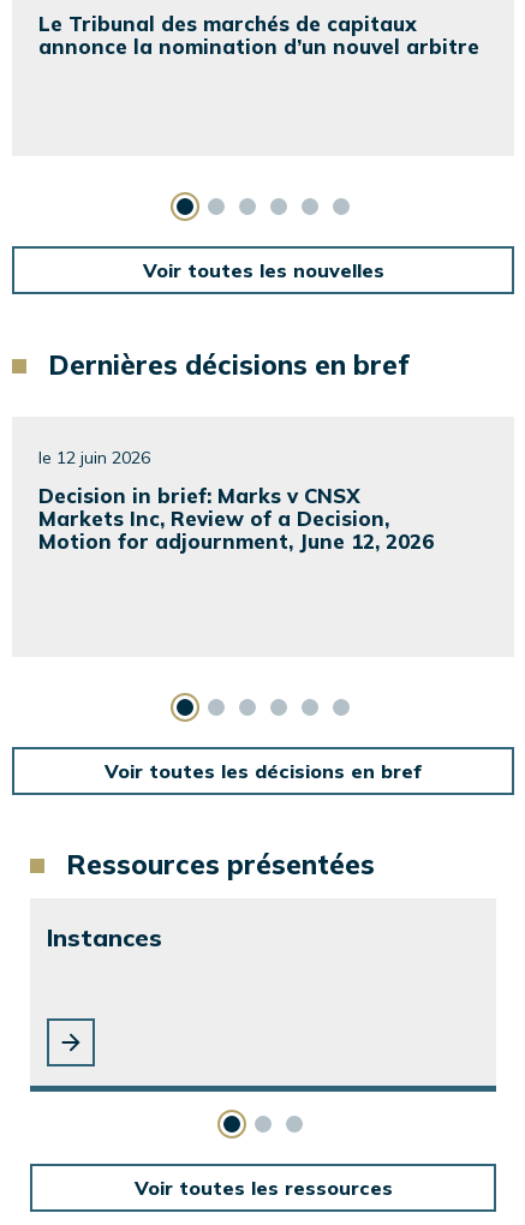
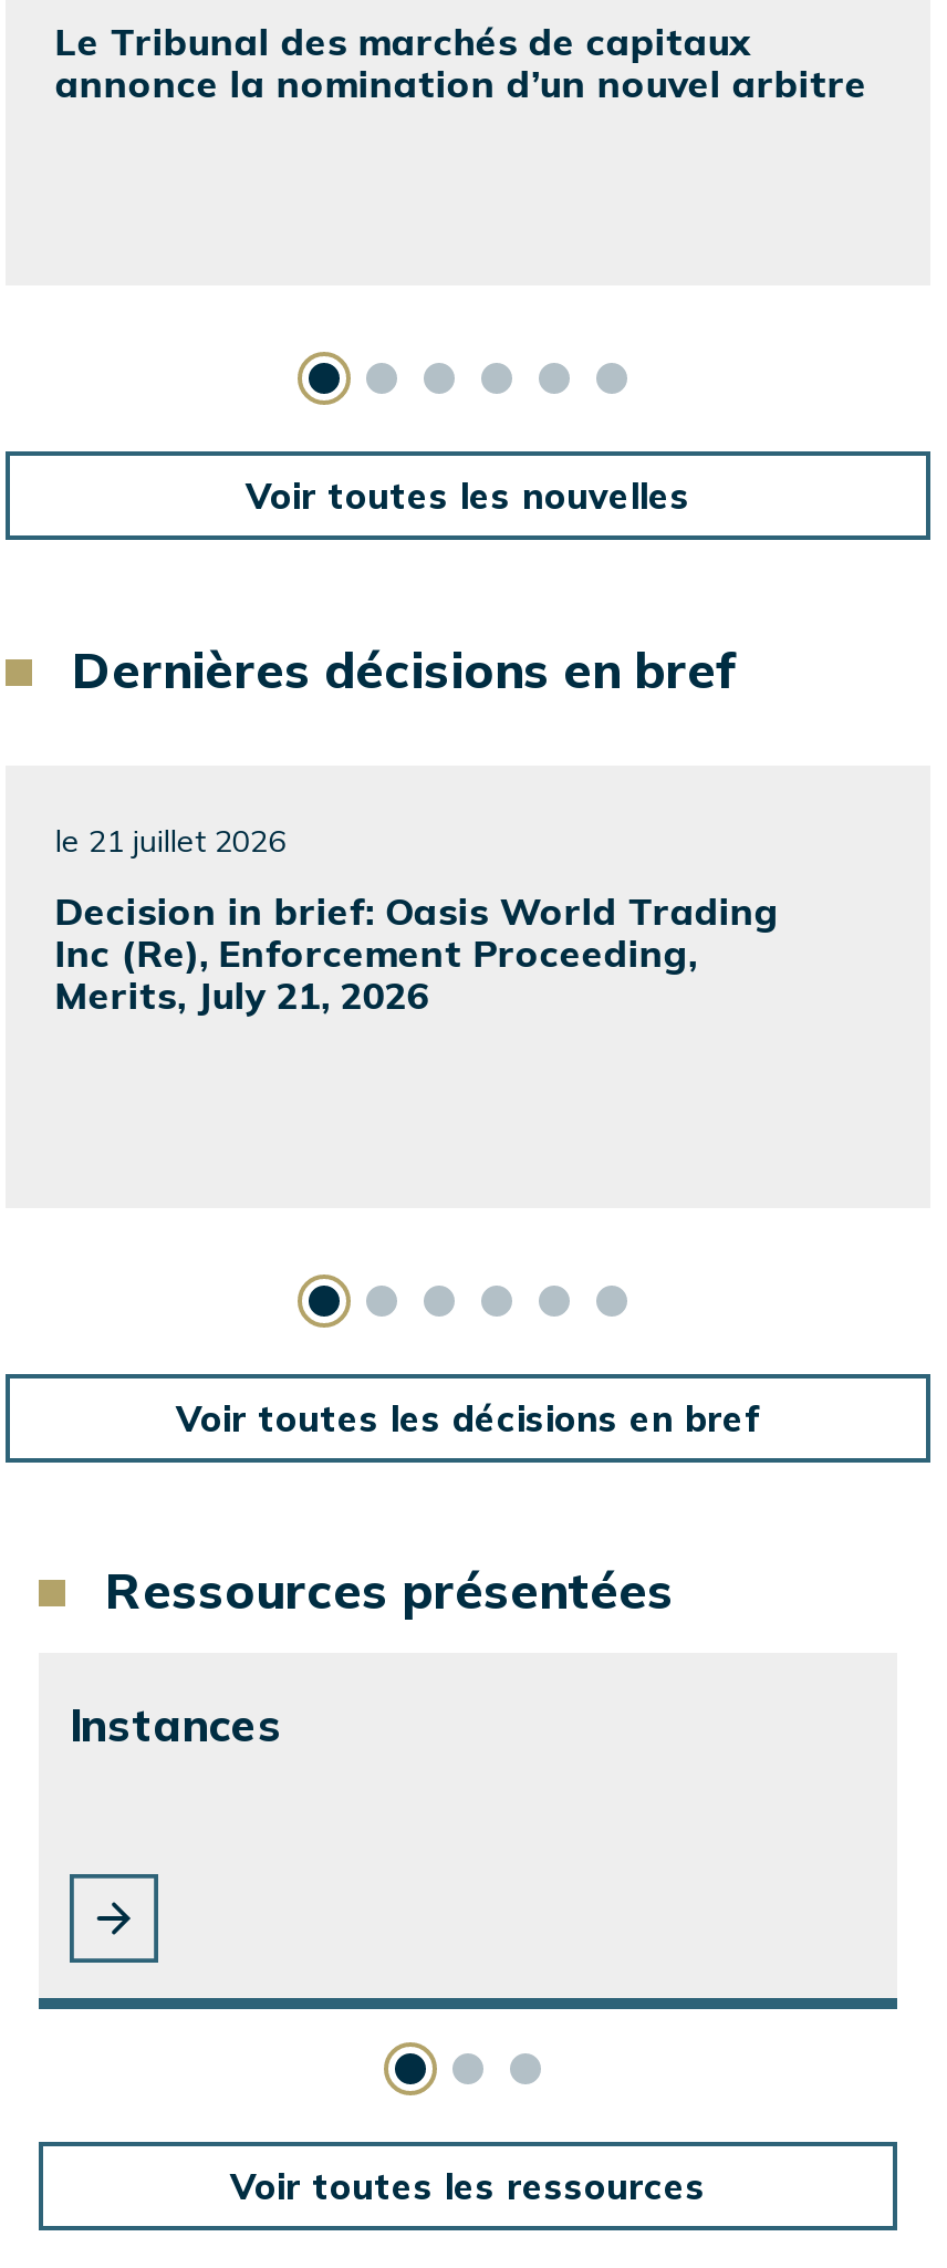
- le 12 juin 2026
+ le 21 juillet 2026

- Decision in brief: Marks v CNSX
- Markets Inc, Review of a Decision,
- Motion for adjournment, June 12, 2026
+ Decision in brief: Oasis World Trading
+ Inc (Re), Enforcement Proceeding,
+ Merits, July 21, 2026
